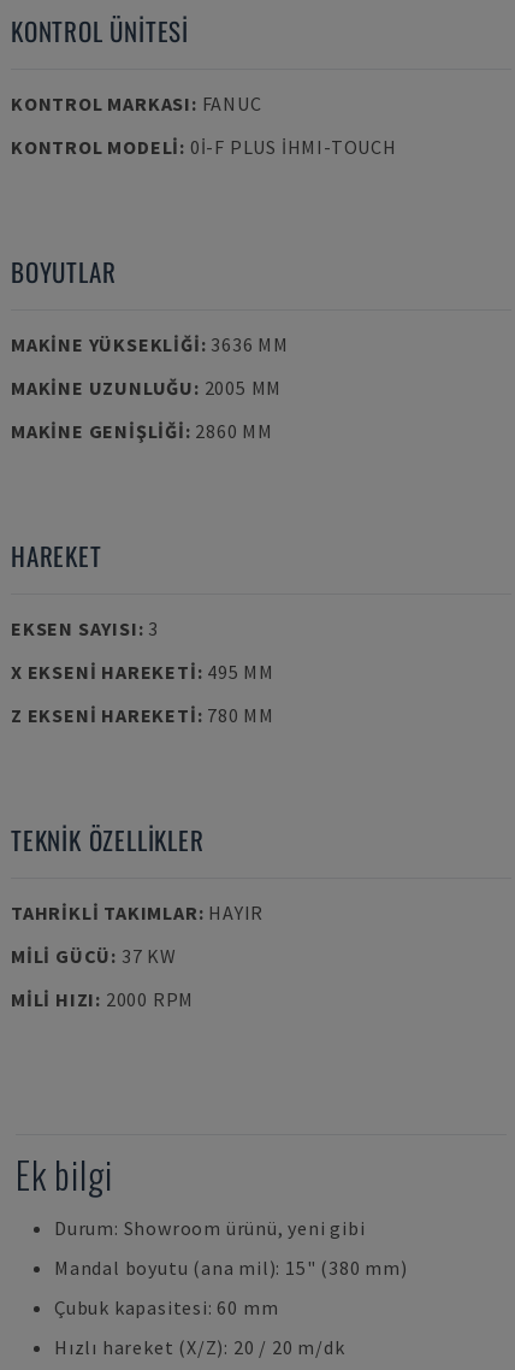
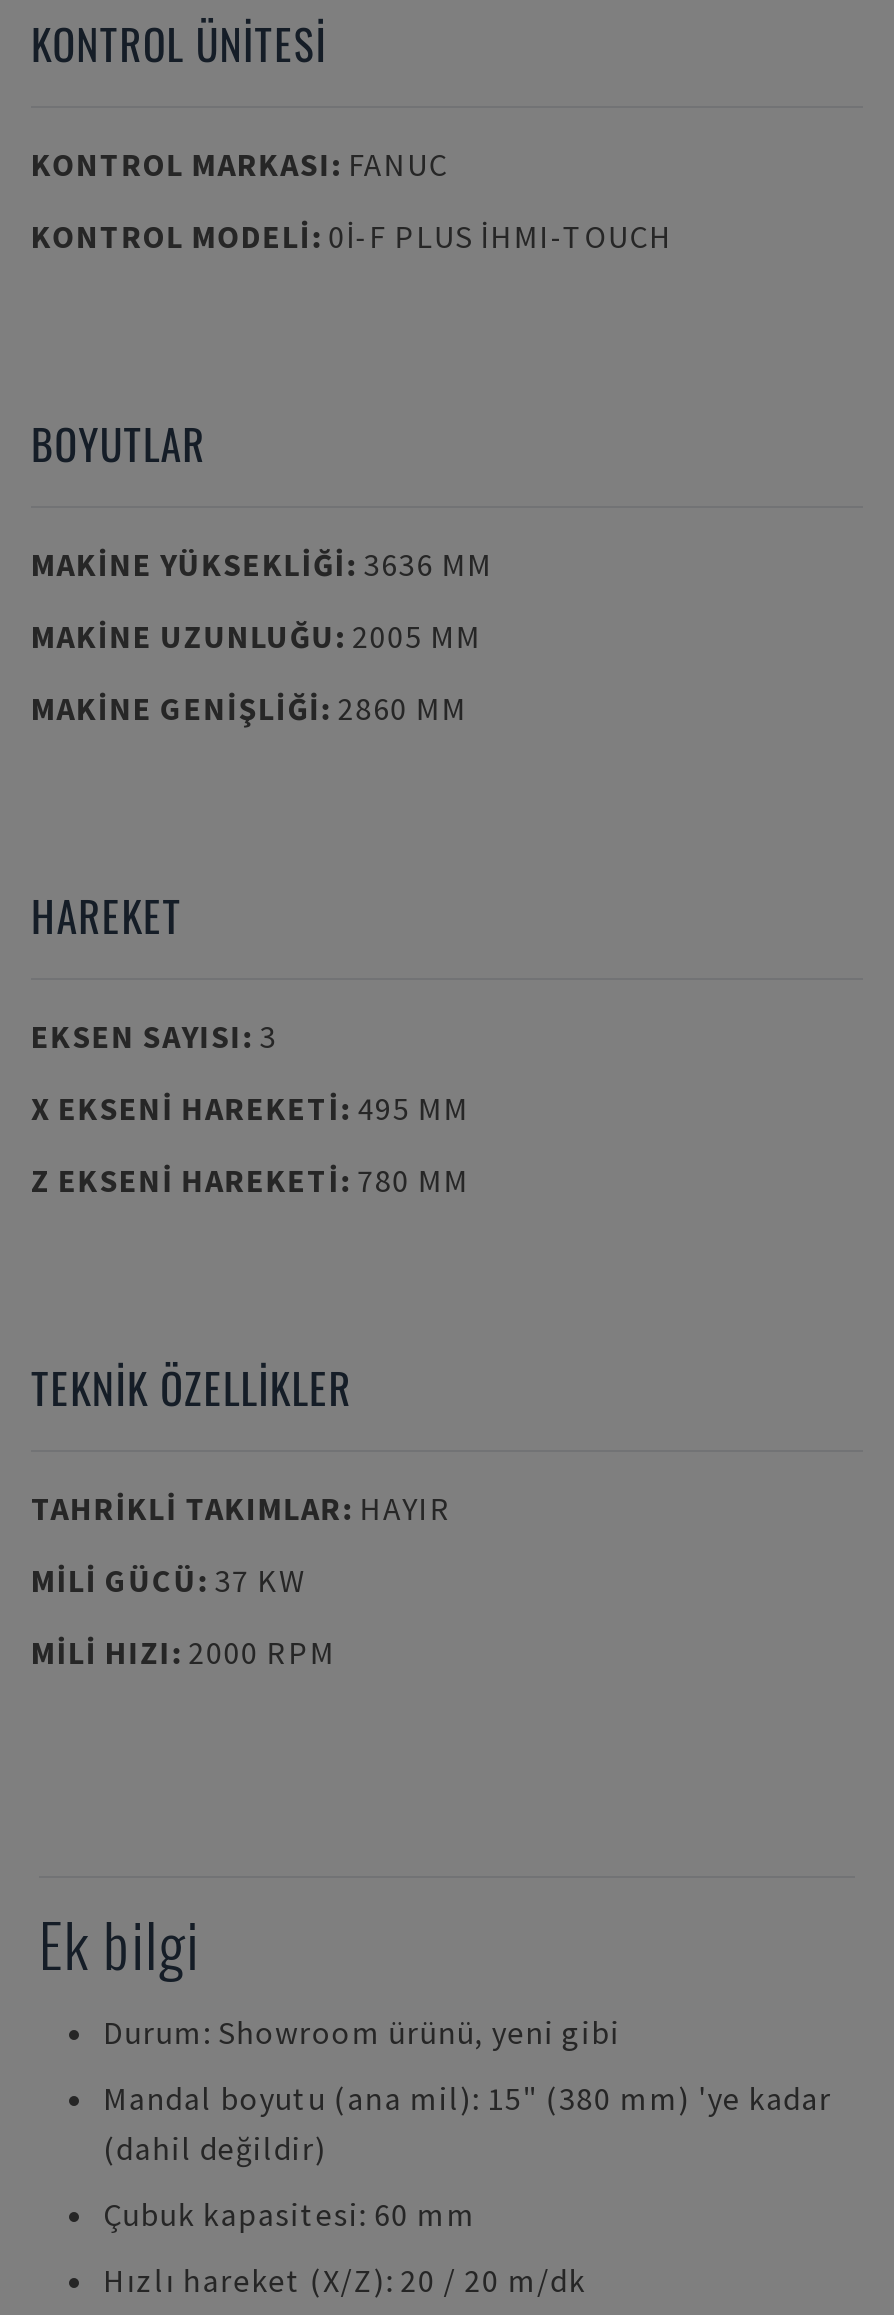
- Mandal boyutu (ana mil): 15" (380 mm)
+ Mandal boyutu (ana mil): 15" (380 mm) 'ye kadar
+ (dahil değildir)
